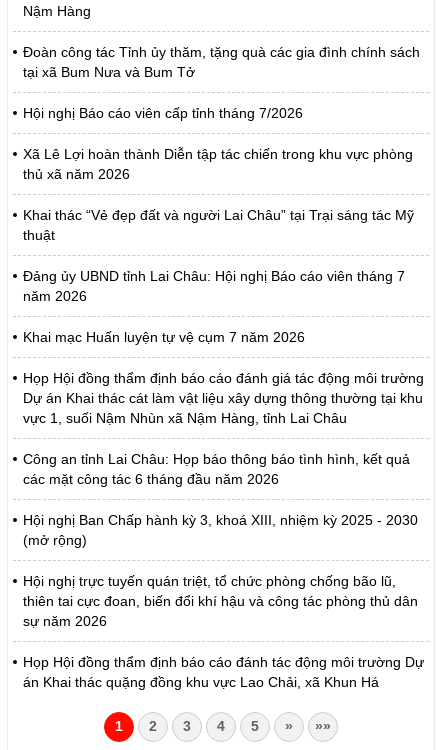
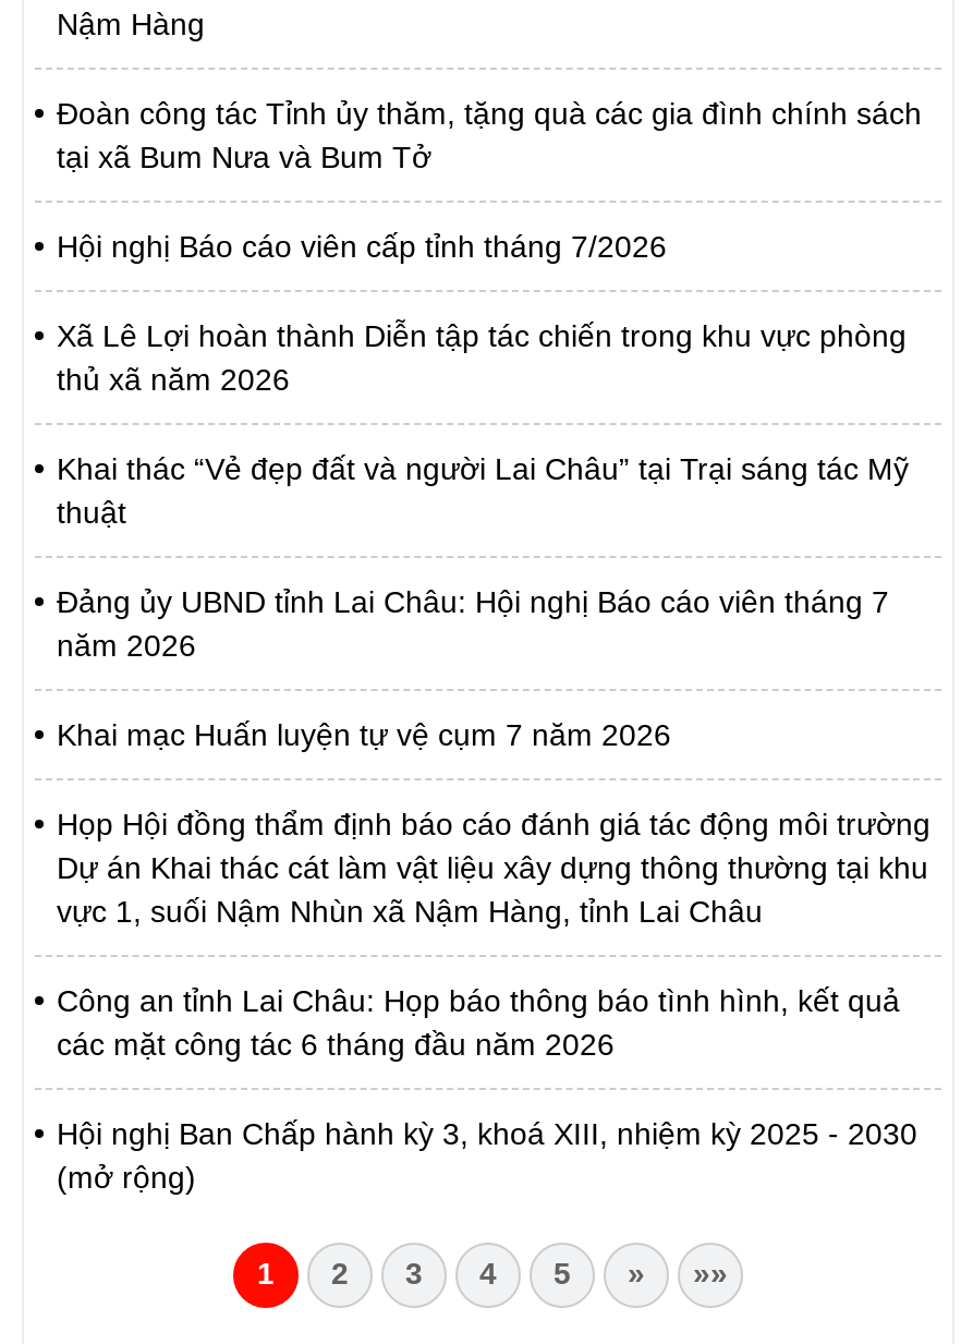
- Hội nghị trực tuyến quán triệt, tổ chức phòng chống bão lũ,
- thiên tai cực đoan, biến đổi khí hậu và công tác phòng thủ dân
- sự năm 2026
- Họp Hội đồng thẩm định báo cáo đánh tác động môi trường Dự
- án Khai thác quặng đồng khu vực Lao Chải, xã Khun Há
